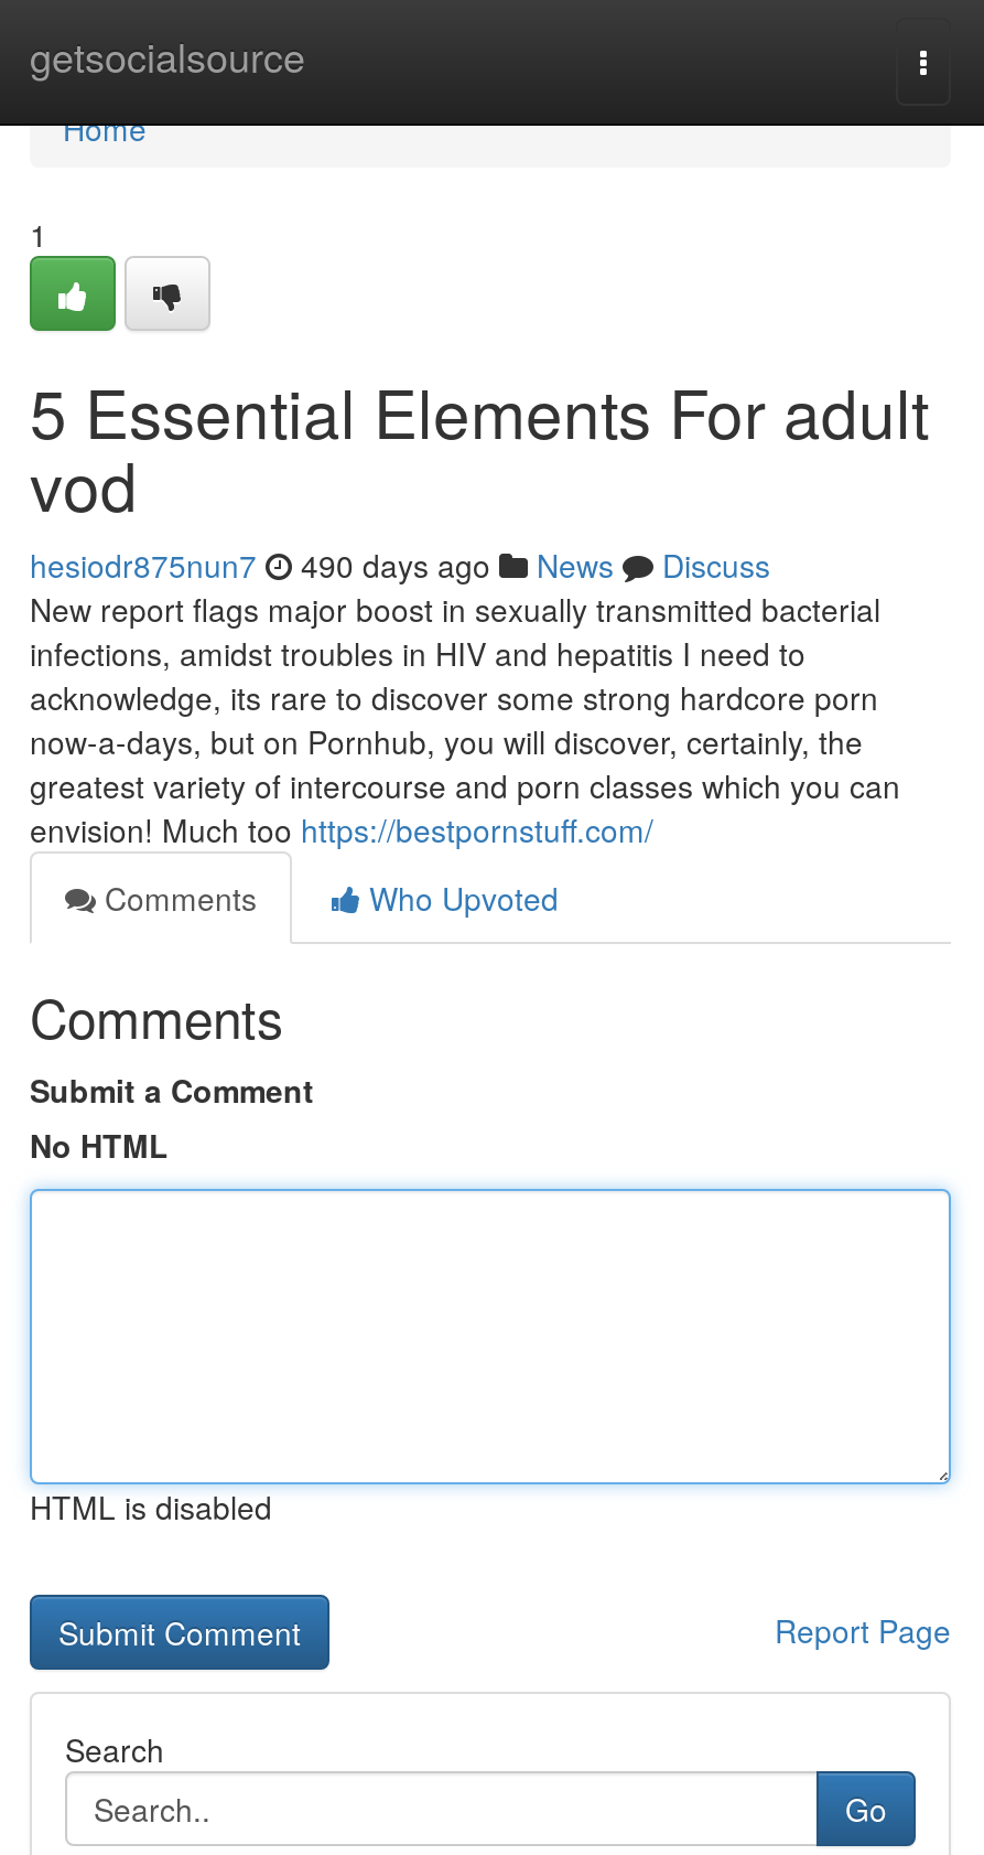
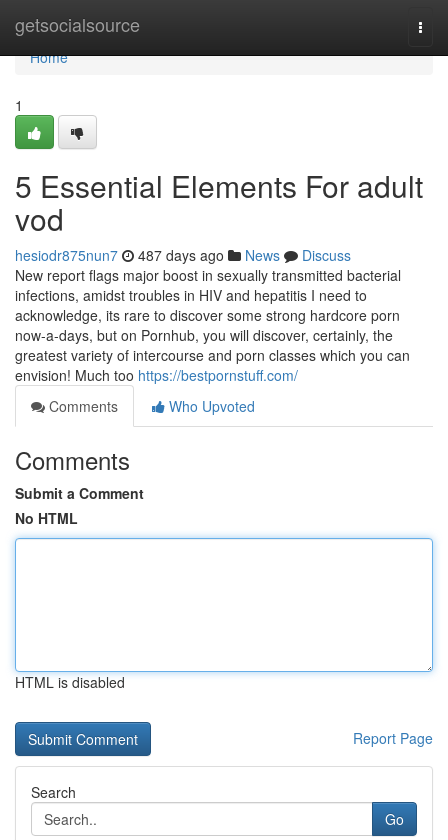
- hesiodr875nun7 490 days ago News Discuss
+ hesiodr875nun7 487 days ago News Discuss
